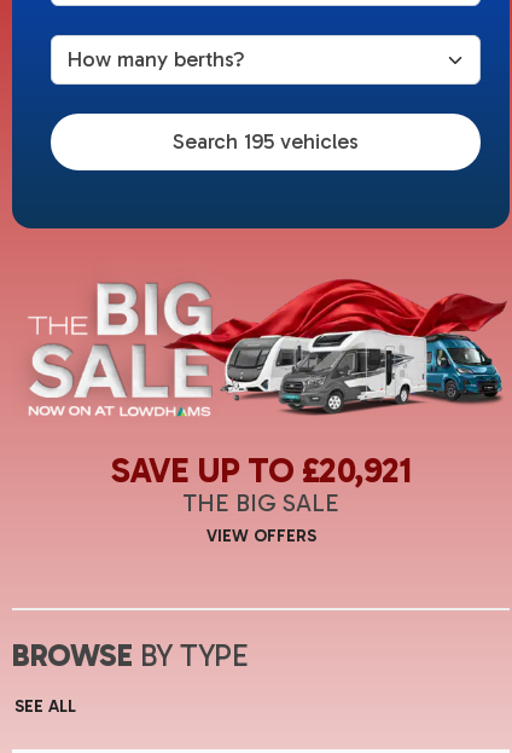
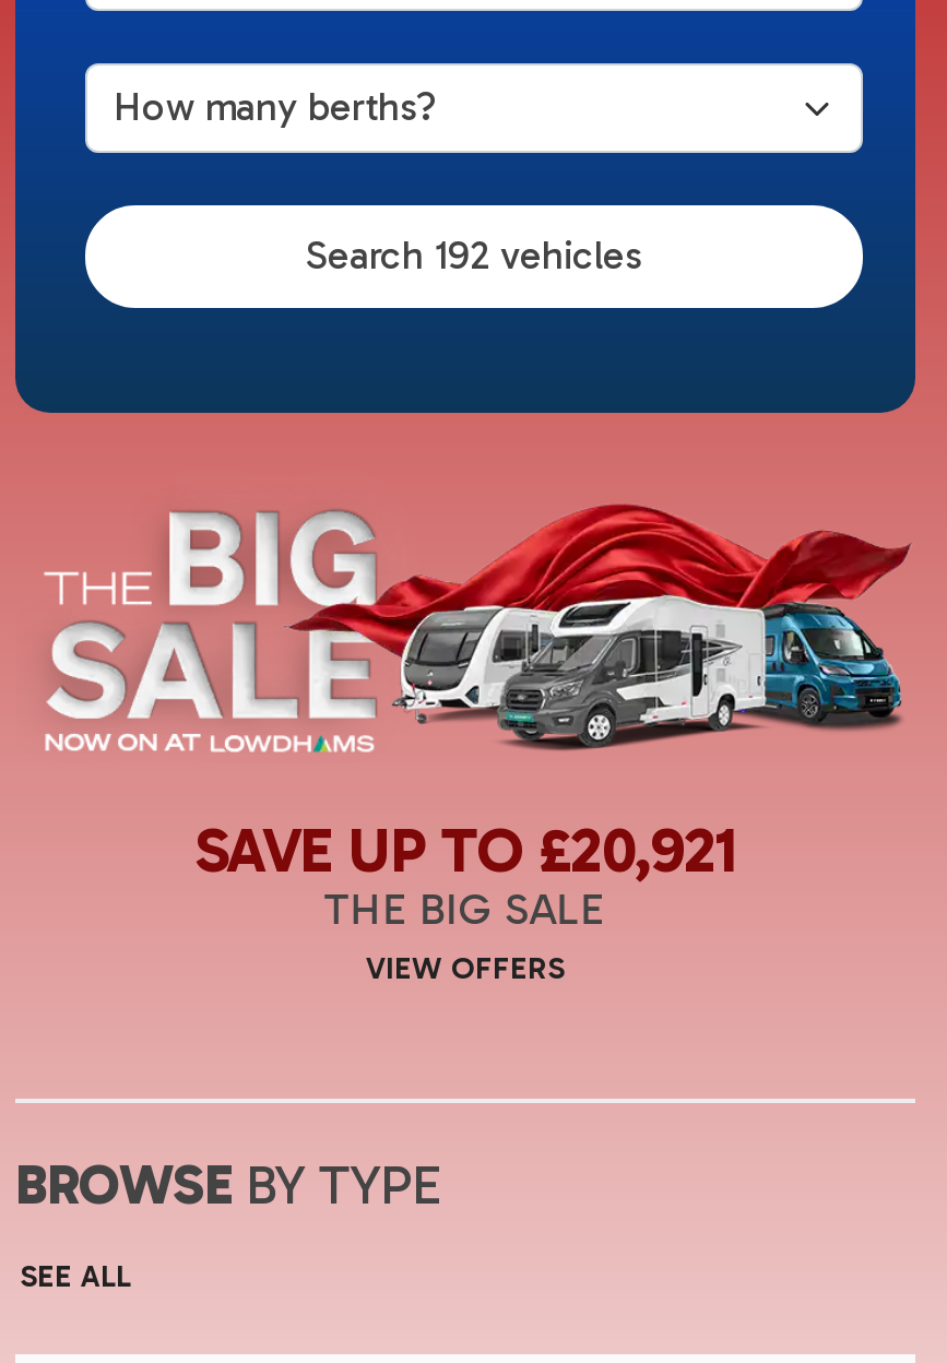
- Search 195 vehicles
+ Search 192 vehicles
